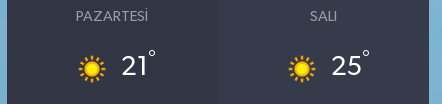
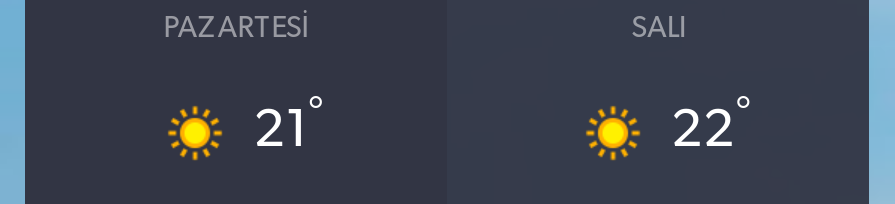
- 25°
+ 22°
